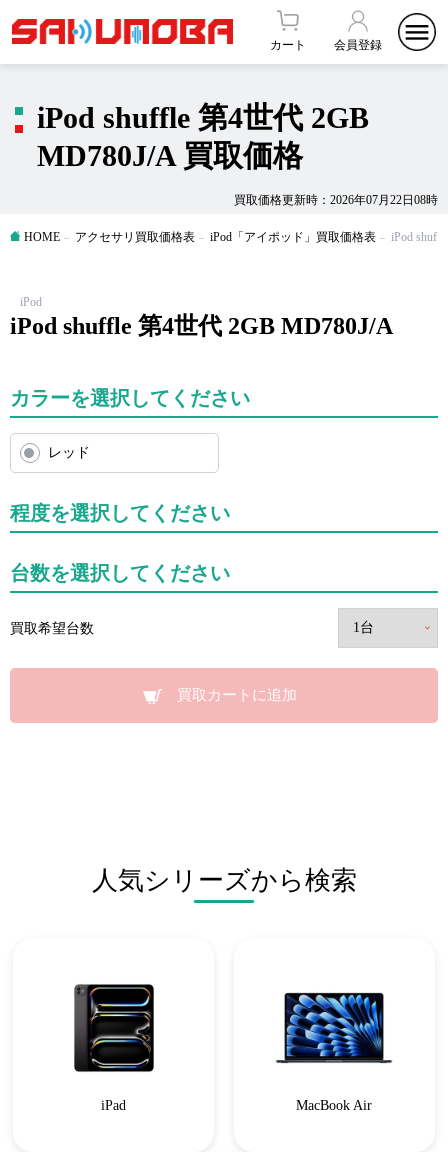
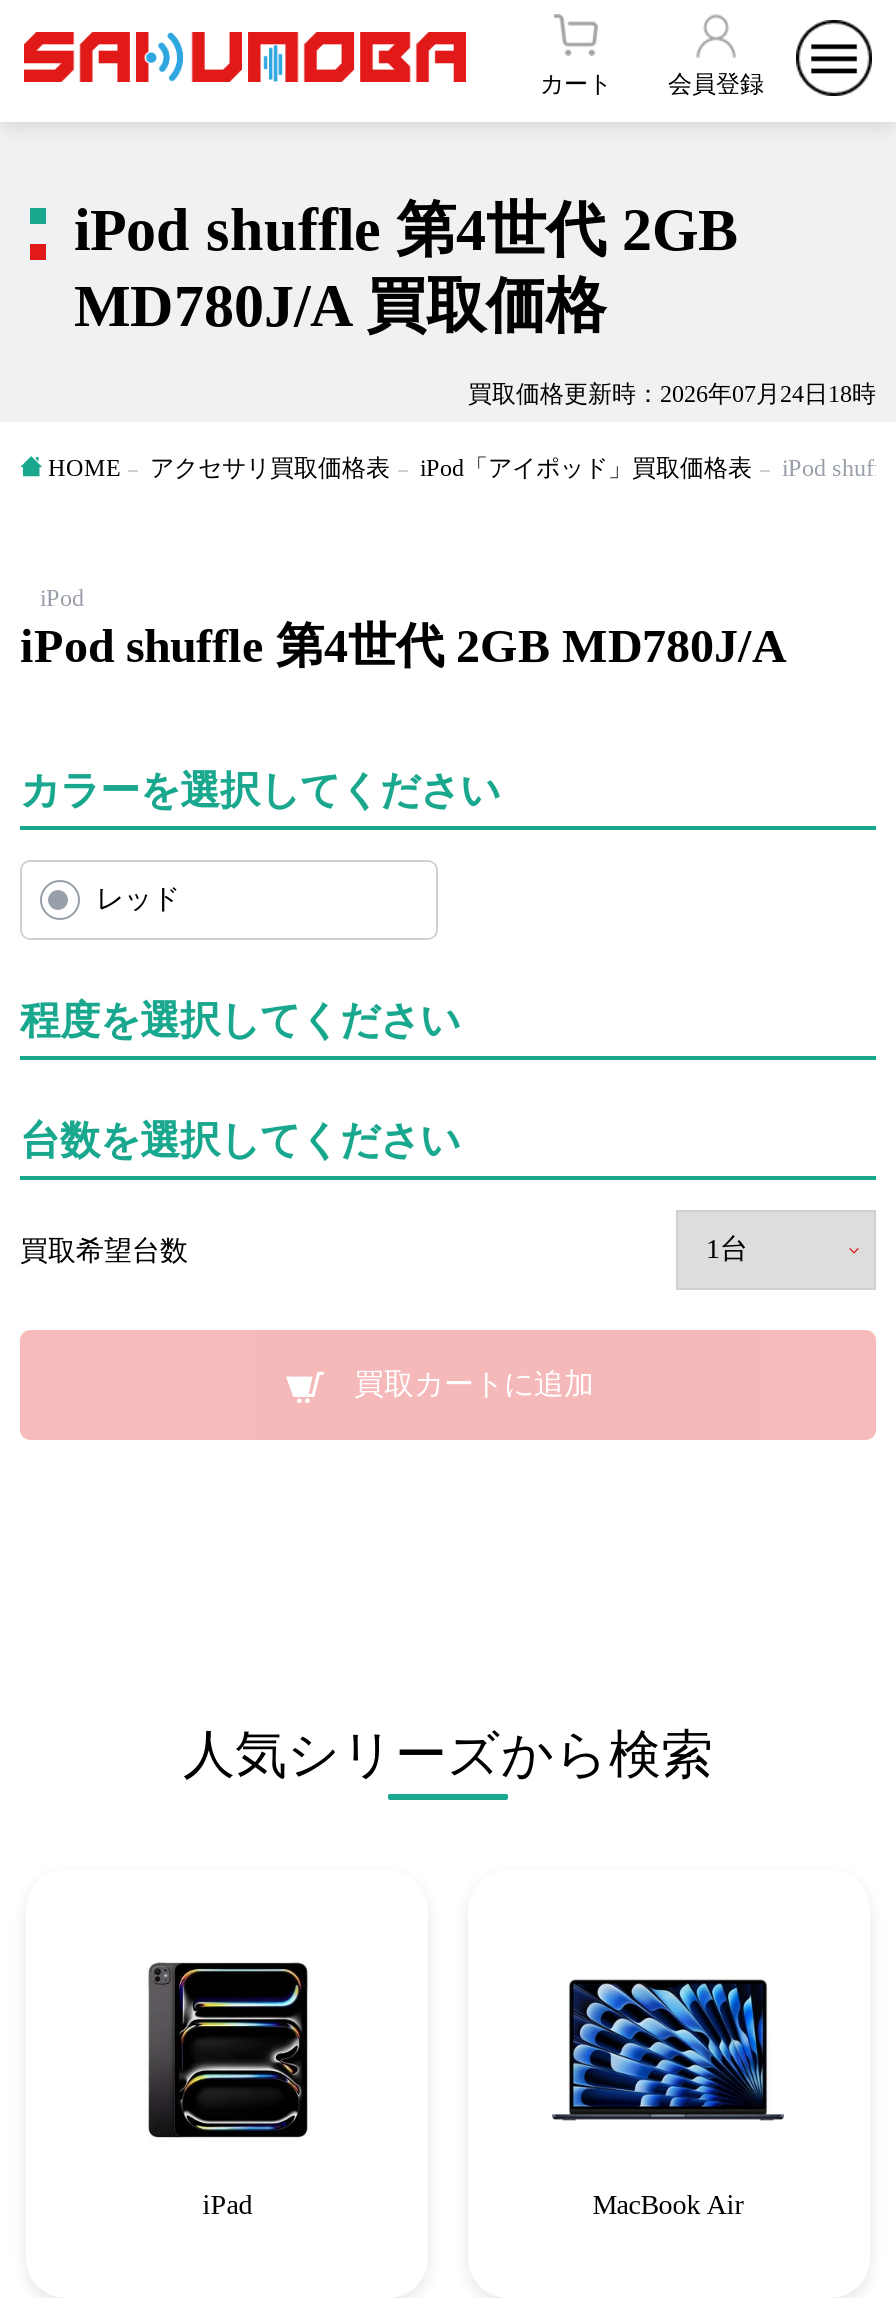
- 買取価格更新時：2026年07月22日08時
+ 買取価格更新時：2026年07月24日18時
